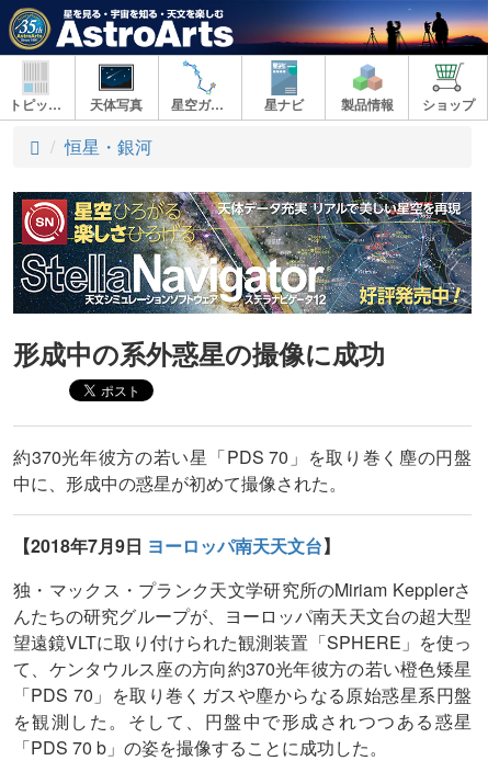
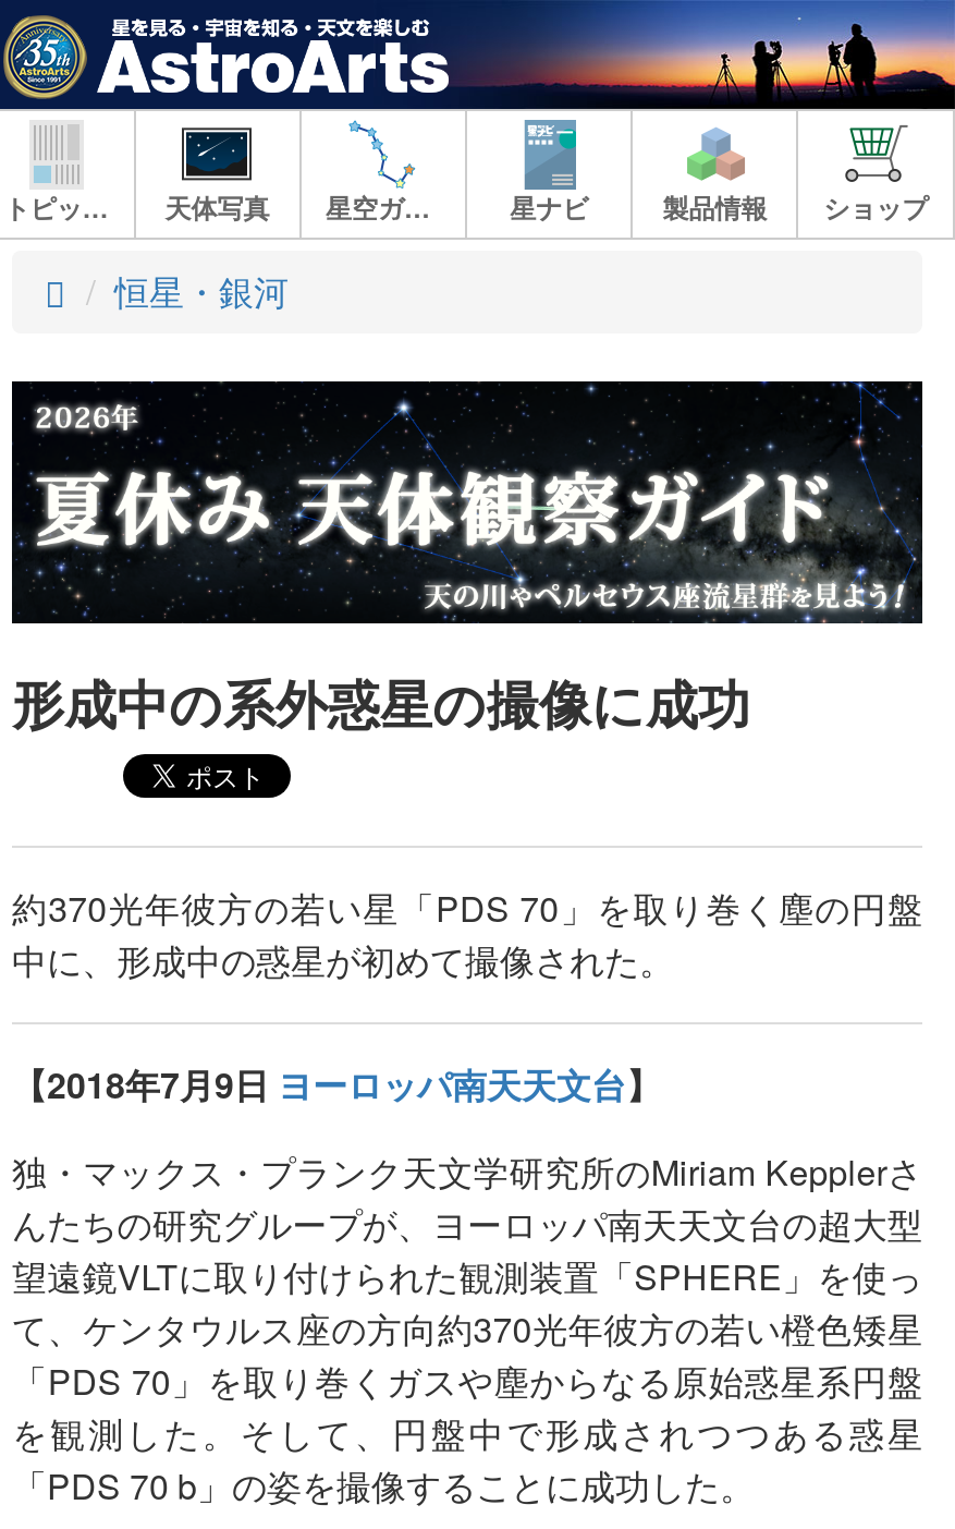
- [image]
+ [image]
